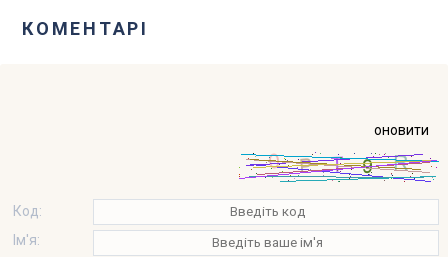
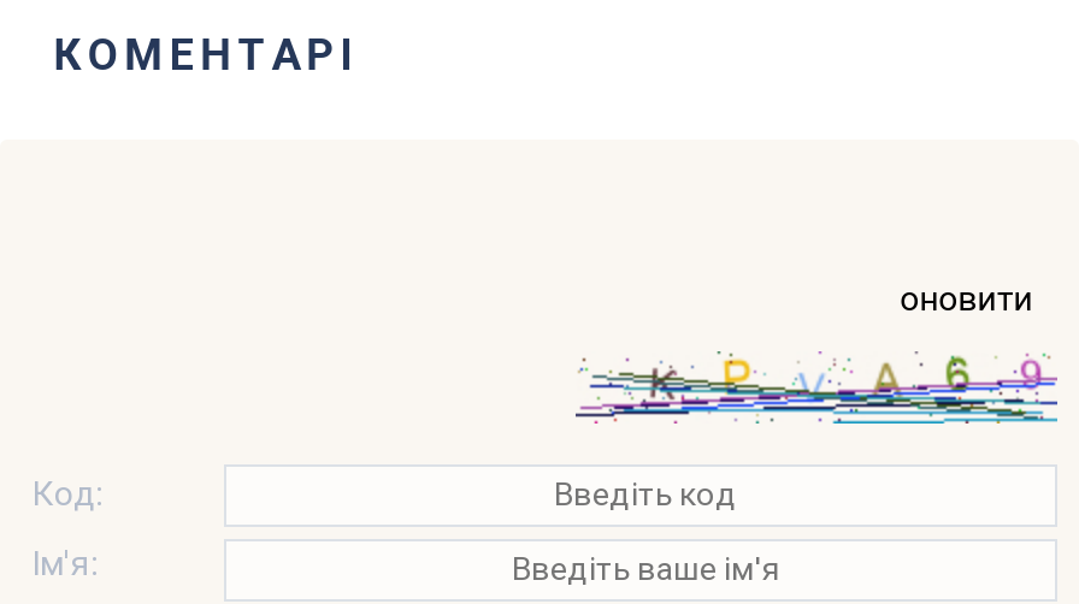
- [image]
+ [image]
